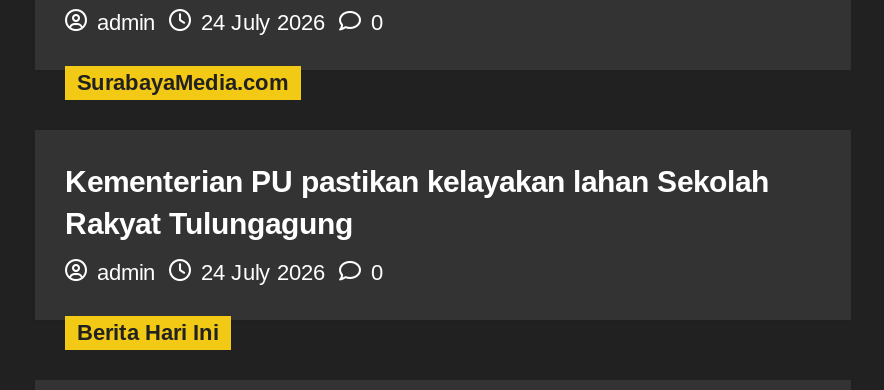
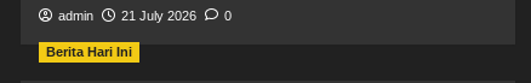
- 24 July 2026
- 0
- SurabayaMedia.com
- Kementerian PU pastikan kelayakan lahan Sekolah
- Rakyat Tulungagung
- admin
- 24 July 2026
+ 21 July 2026
